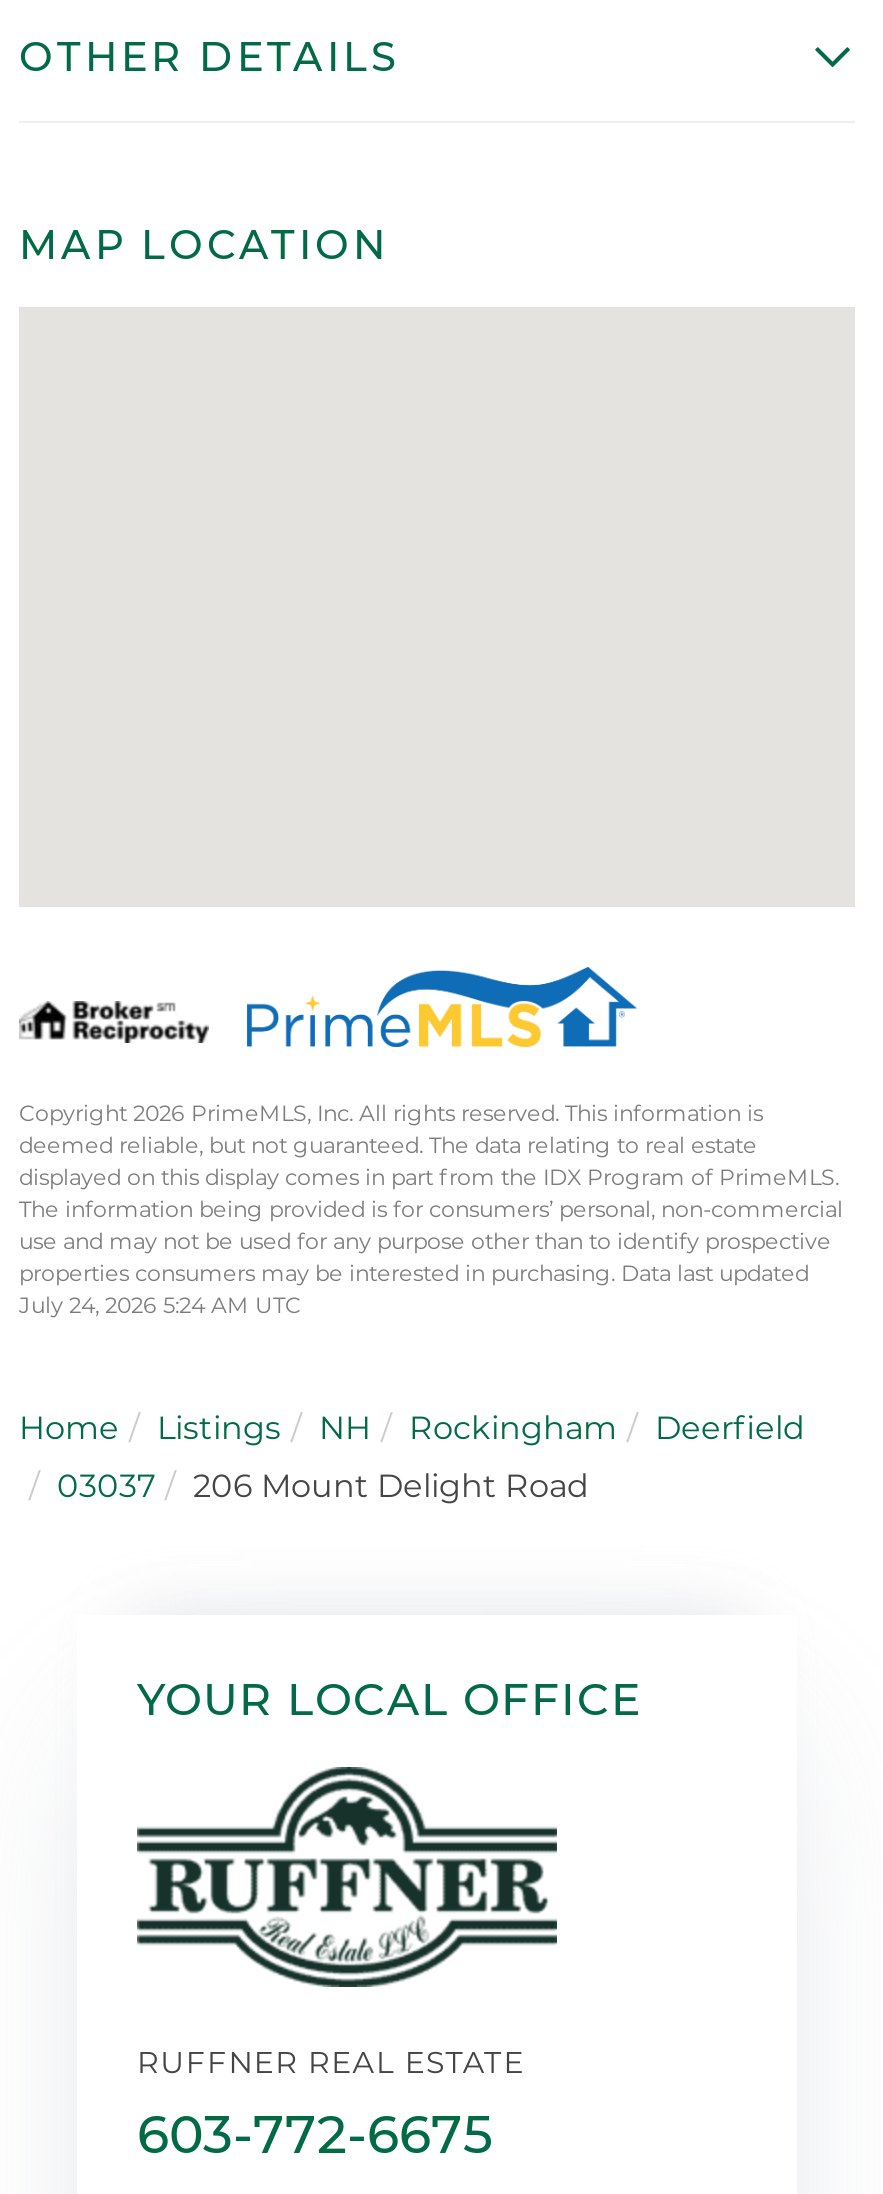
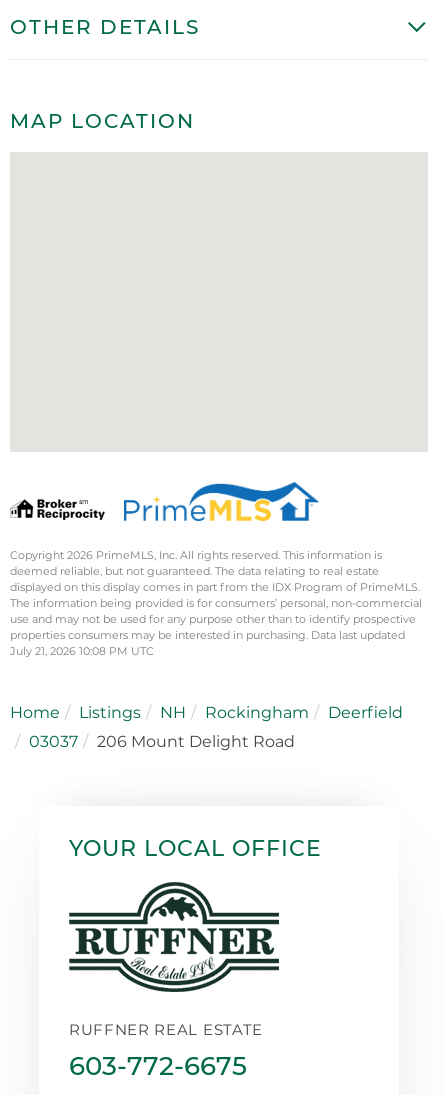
- July 24, 2026 5:24 AM UTC
+ July 21, 2026 10:08 PM UTC
